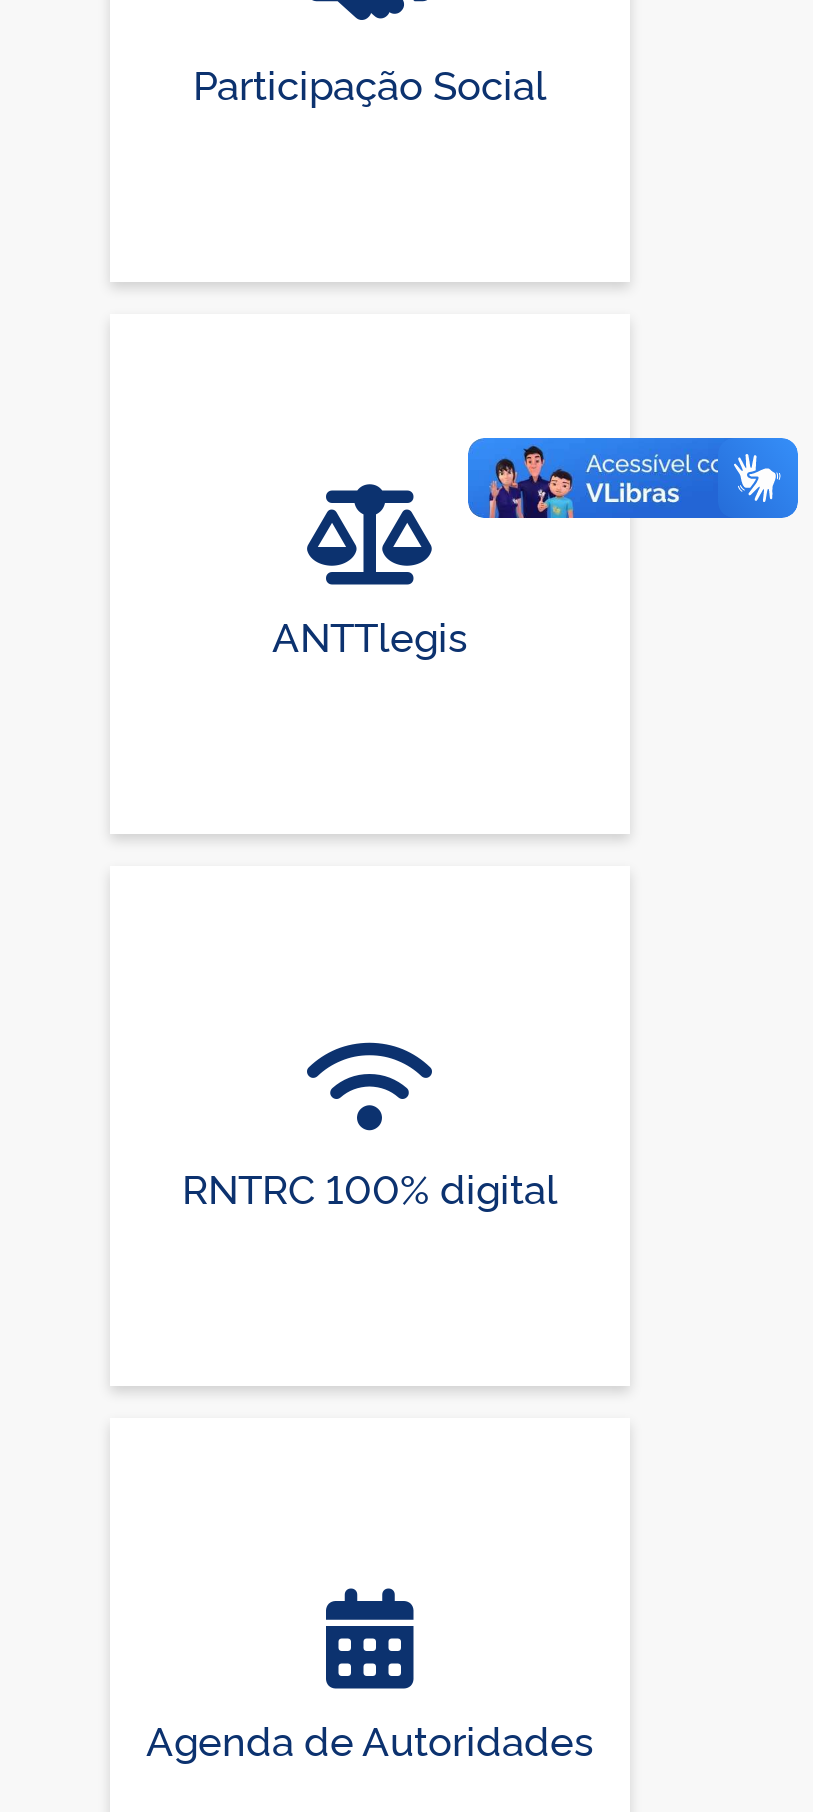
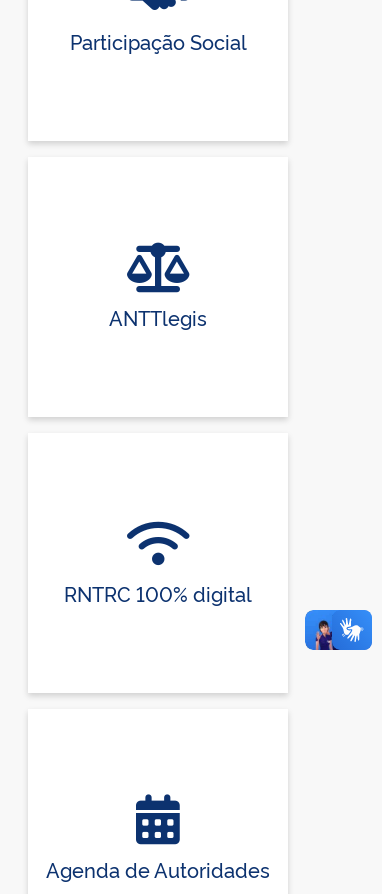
- [image]

+ [image]
